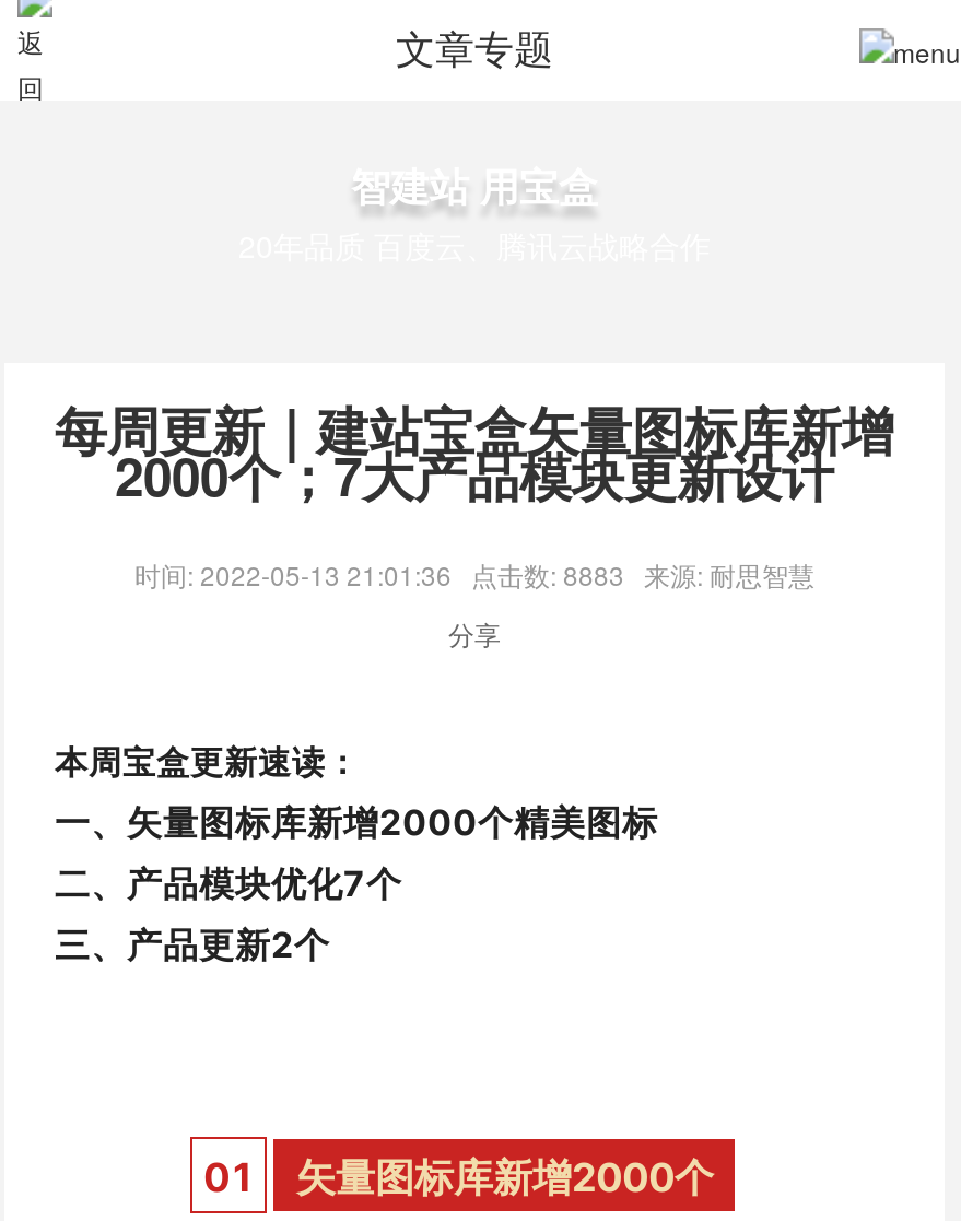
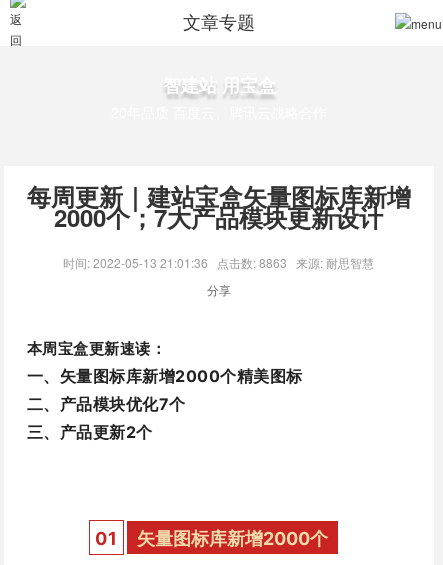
- 时间: 2022-05-13 21:01:36 点击数: 8883 来源: 耐思智慧
+ 时间: 2022-05-13 21:01:36 点击数: 8863 来源: 耐思智慧
